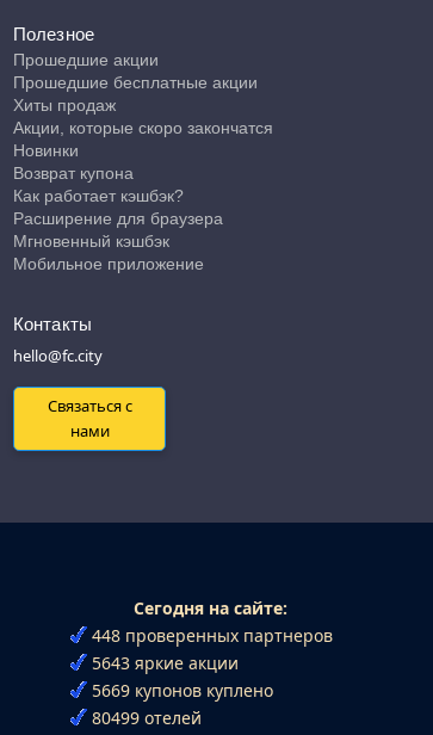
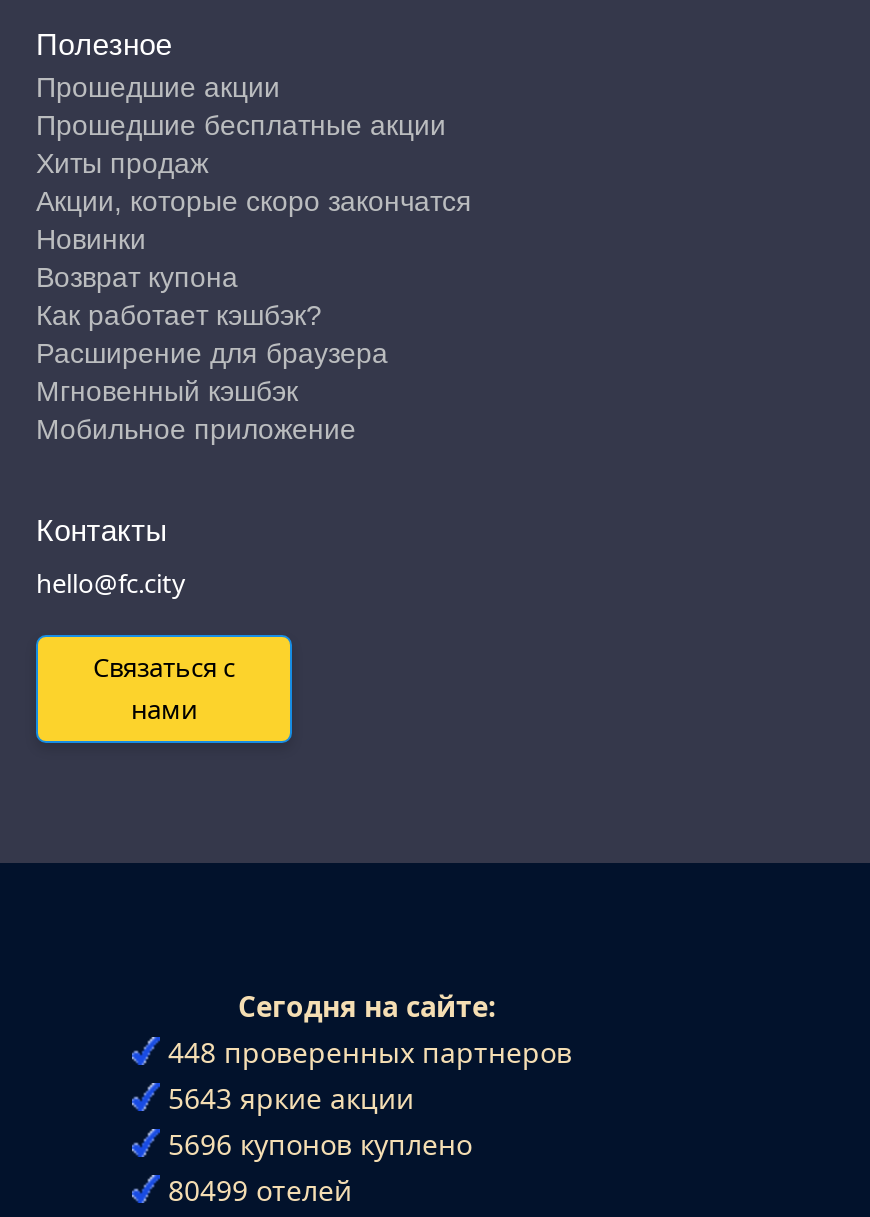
- 5669 купонов куплено
+ 5696 купонов куплено
